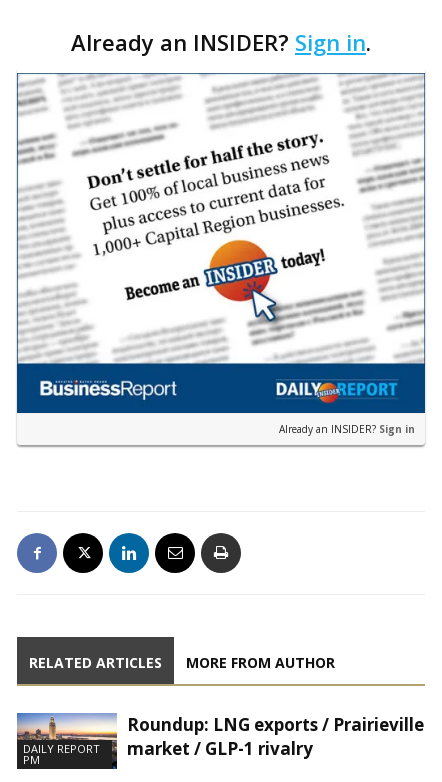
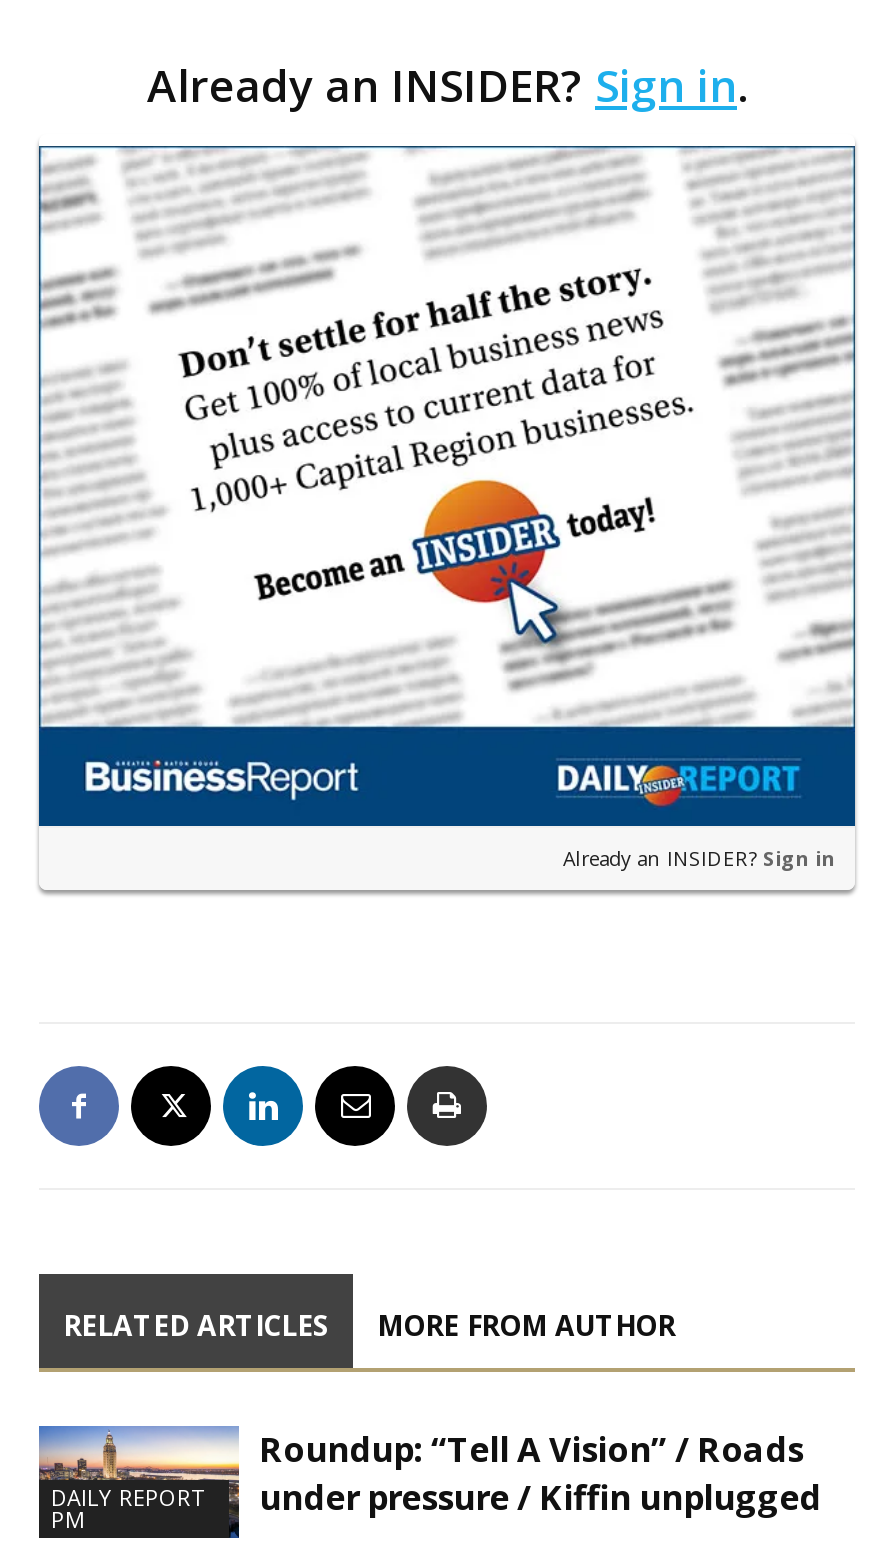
- Roundup: LNG exports / Prairieville
- market / GLP-1 rivalry
+ Roundup: “Tell A Vision” / Roads
+ under pressure / Kiffin unplugged
